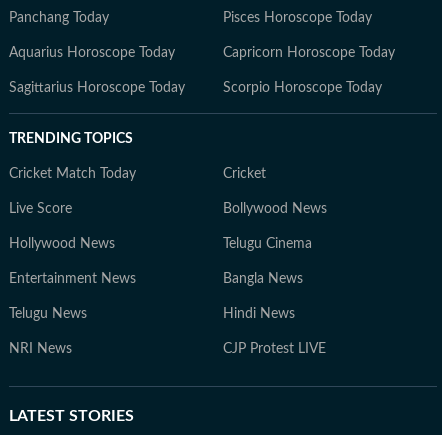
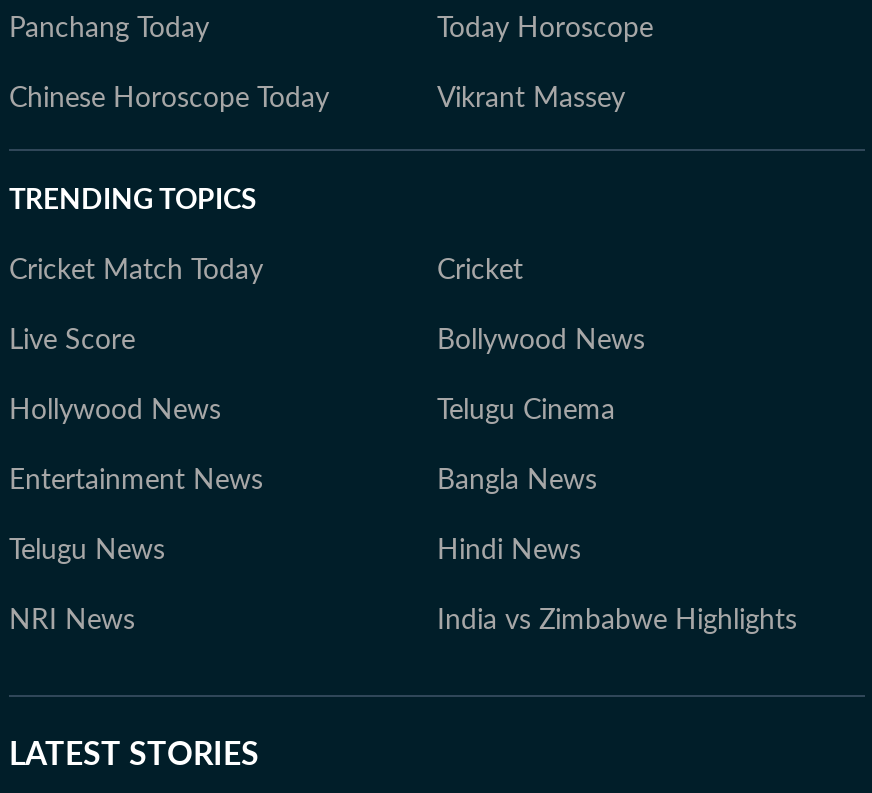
- Pisces Horoscope Today
- Aquarius Horoscope Today
- Capricorn Horoscope Today
- Sagittarius Horoscope Today
- Scorpio Horoscope Today
+ Today Horoscope
+ Chinese Horoscope Today
+ Vikrant Massey

- CJP Protest LIVE
+ India vs Zimbabwe Highlights
